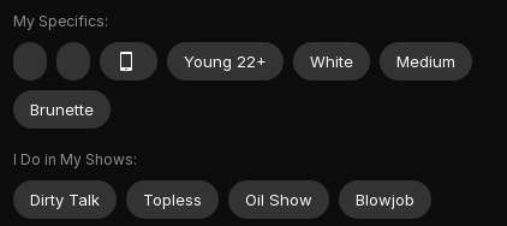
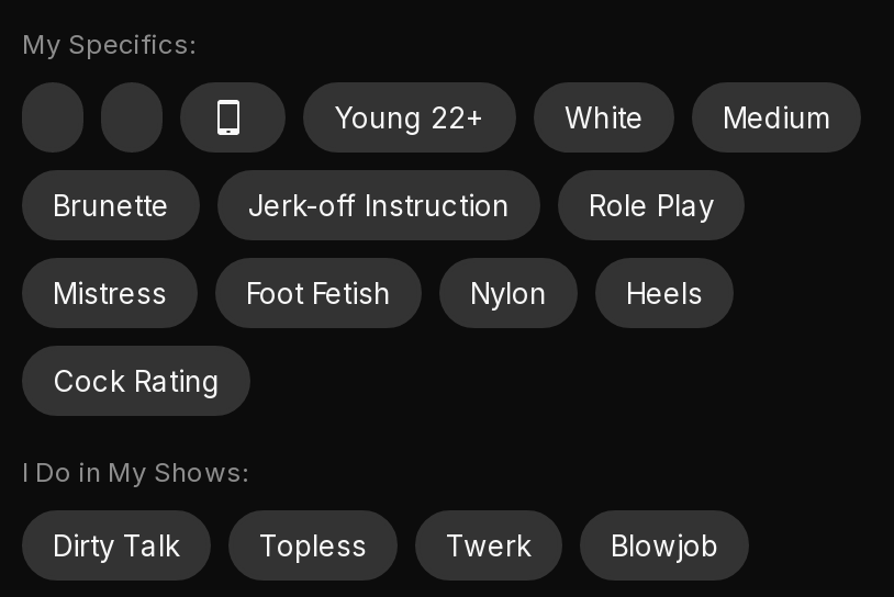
+ Jerk-off Instruction
+ Role Play
+ Mistress
+ Foot Fetish
+ Nylon
+ Heels
+ Cock Rating

- Oil Show
+ Twerk
